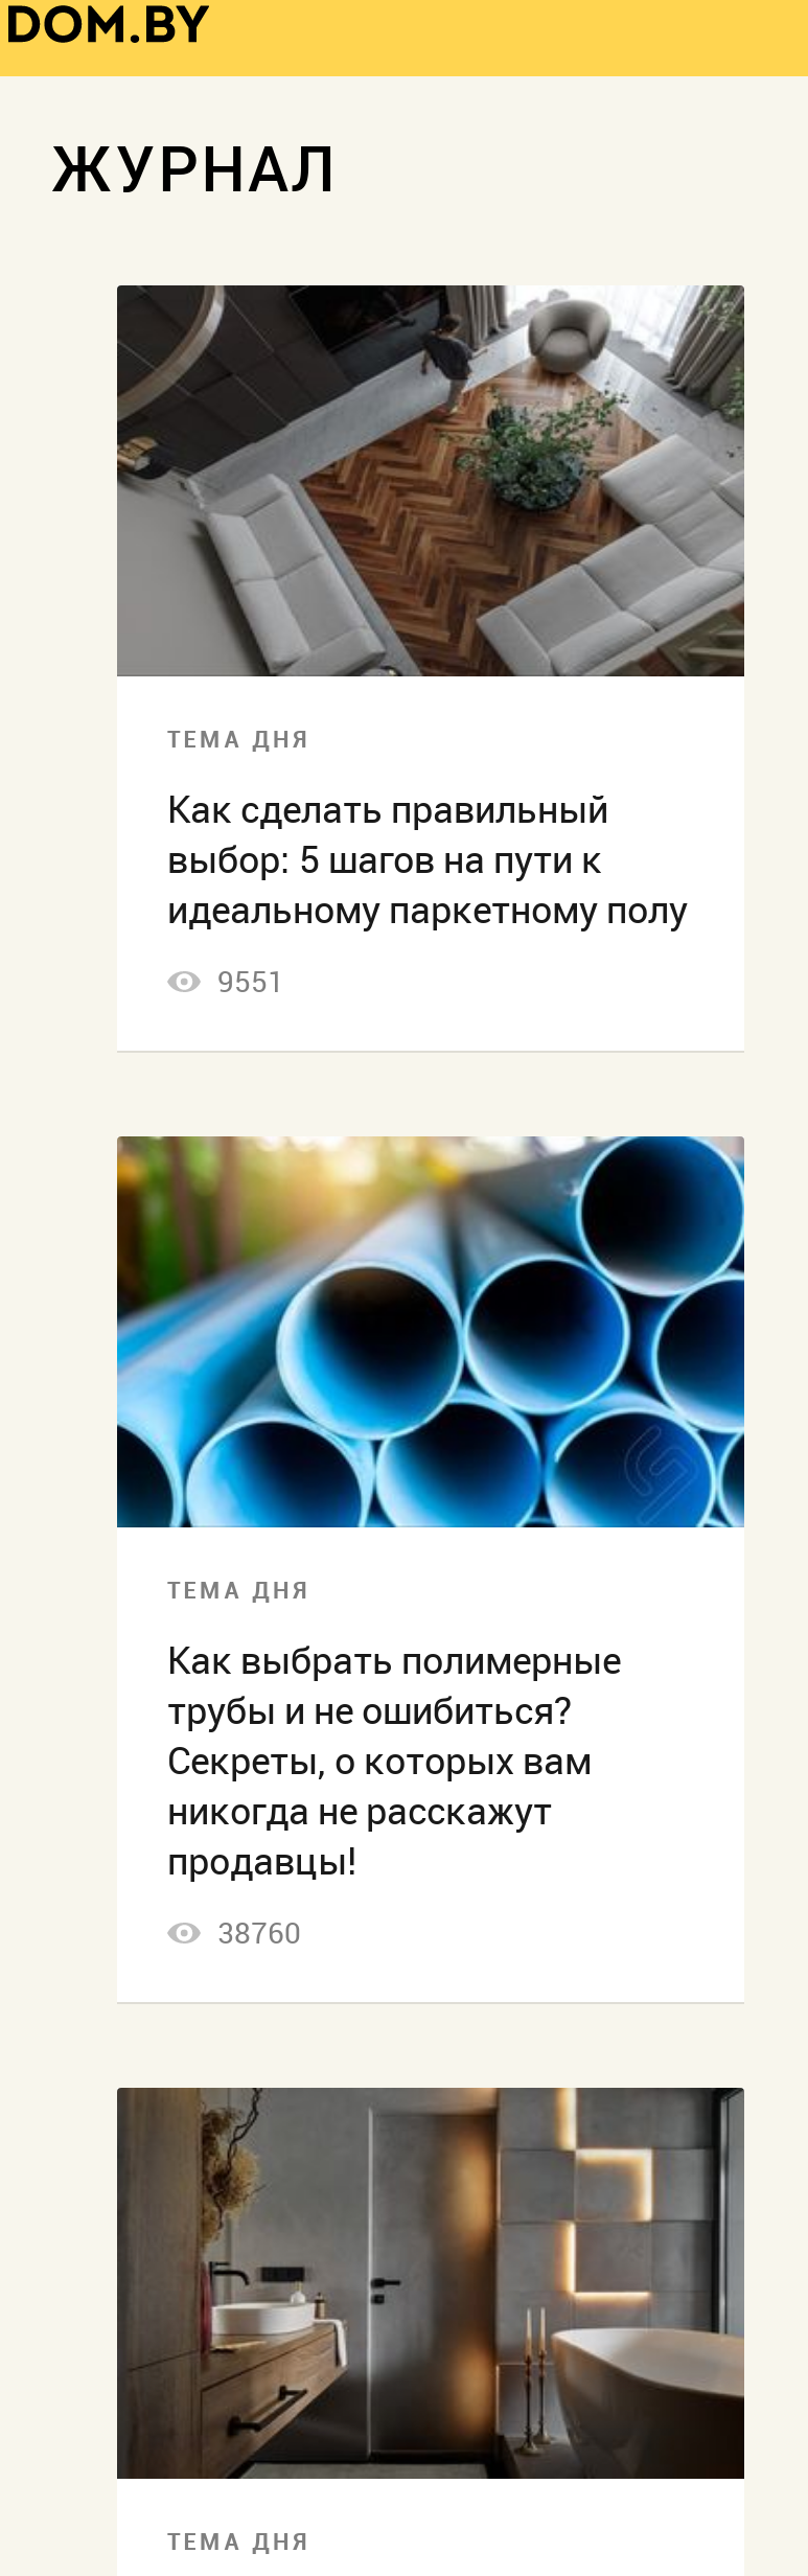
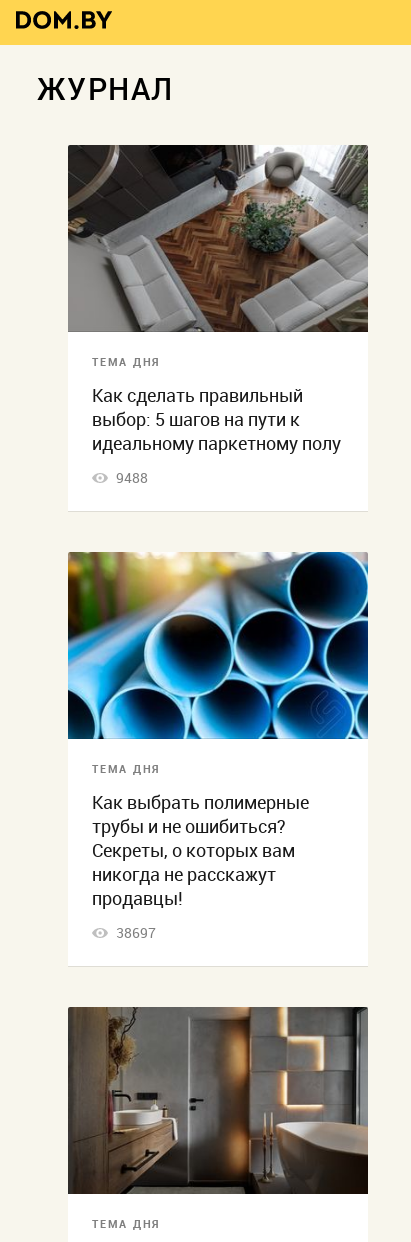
- 9551
+ 9488

- 38760
+ 38697
